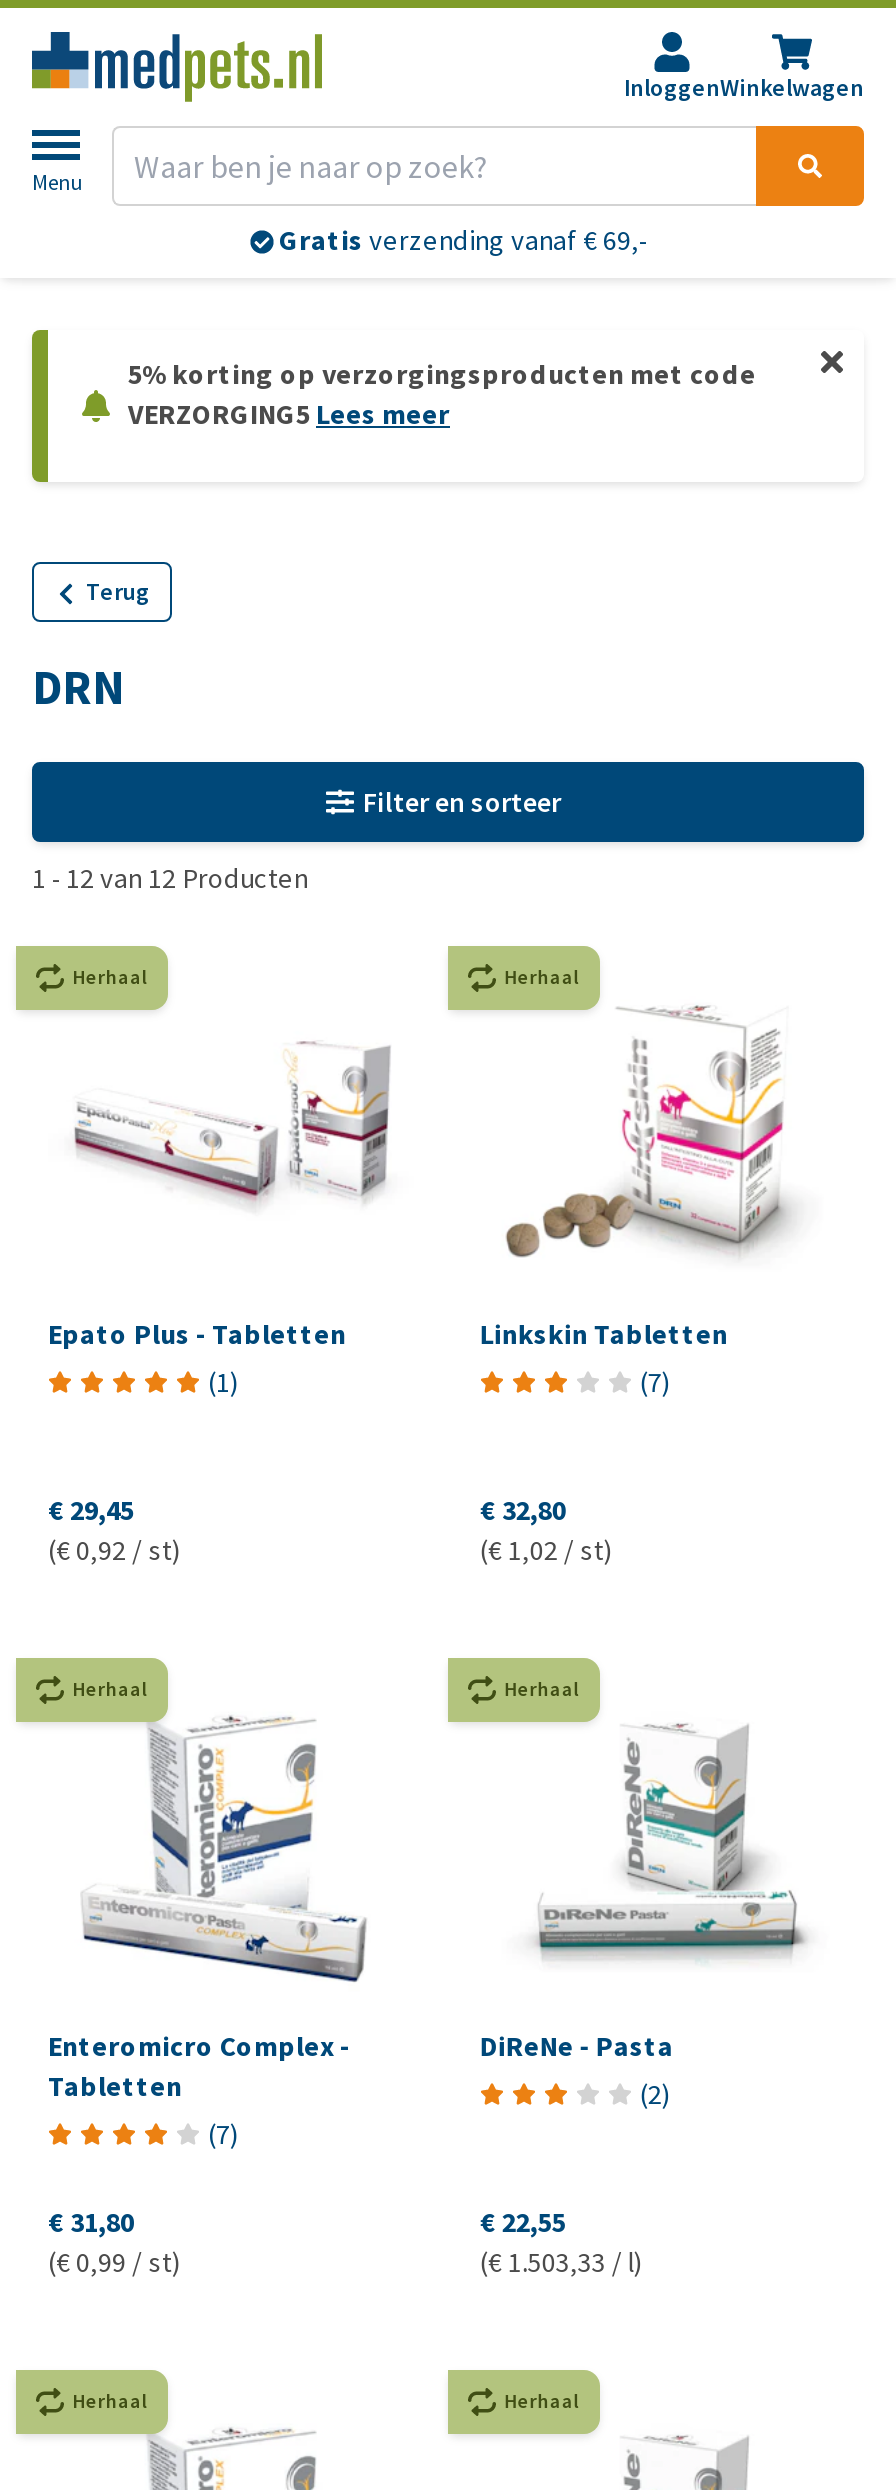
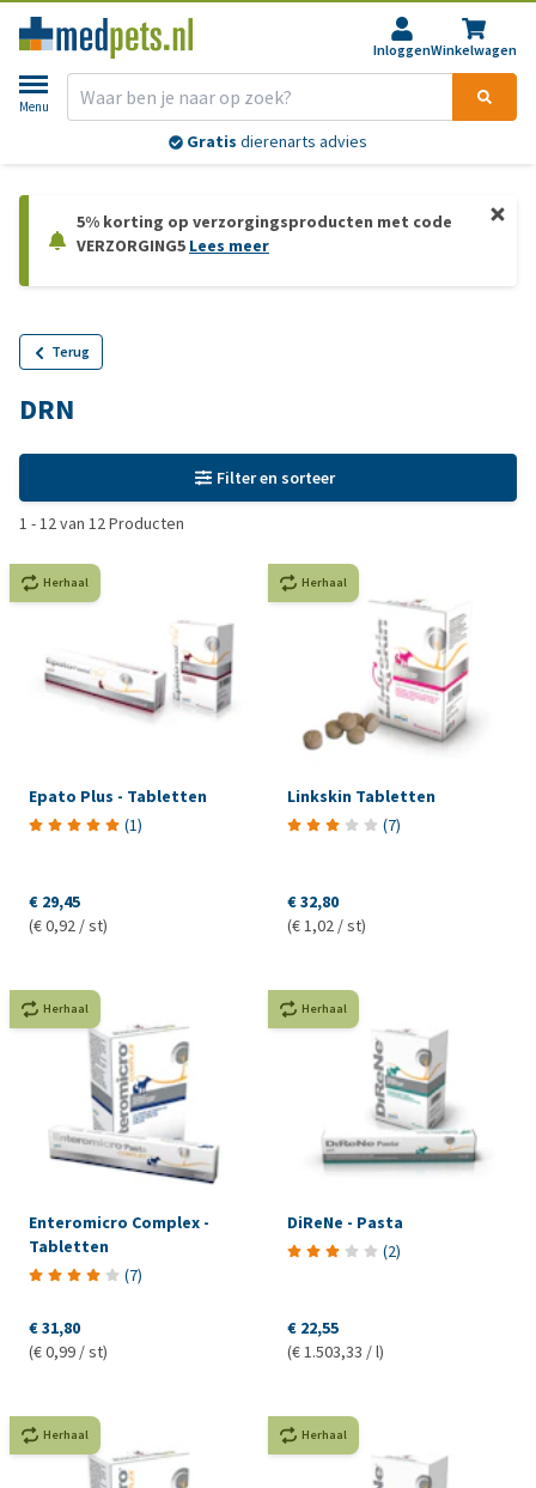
- Gratis verzending vanaf € 69,-
+ Gratis dierenarts advies
